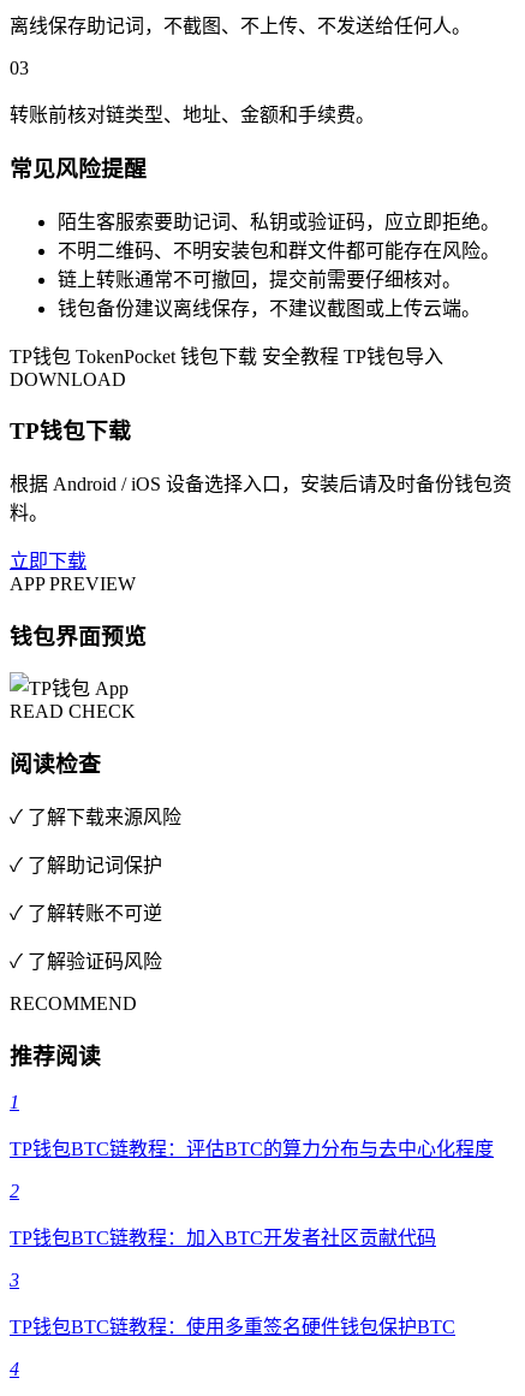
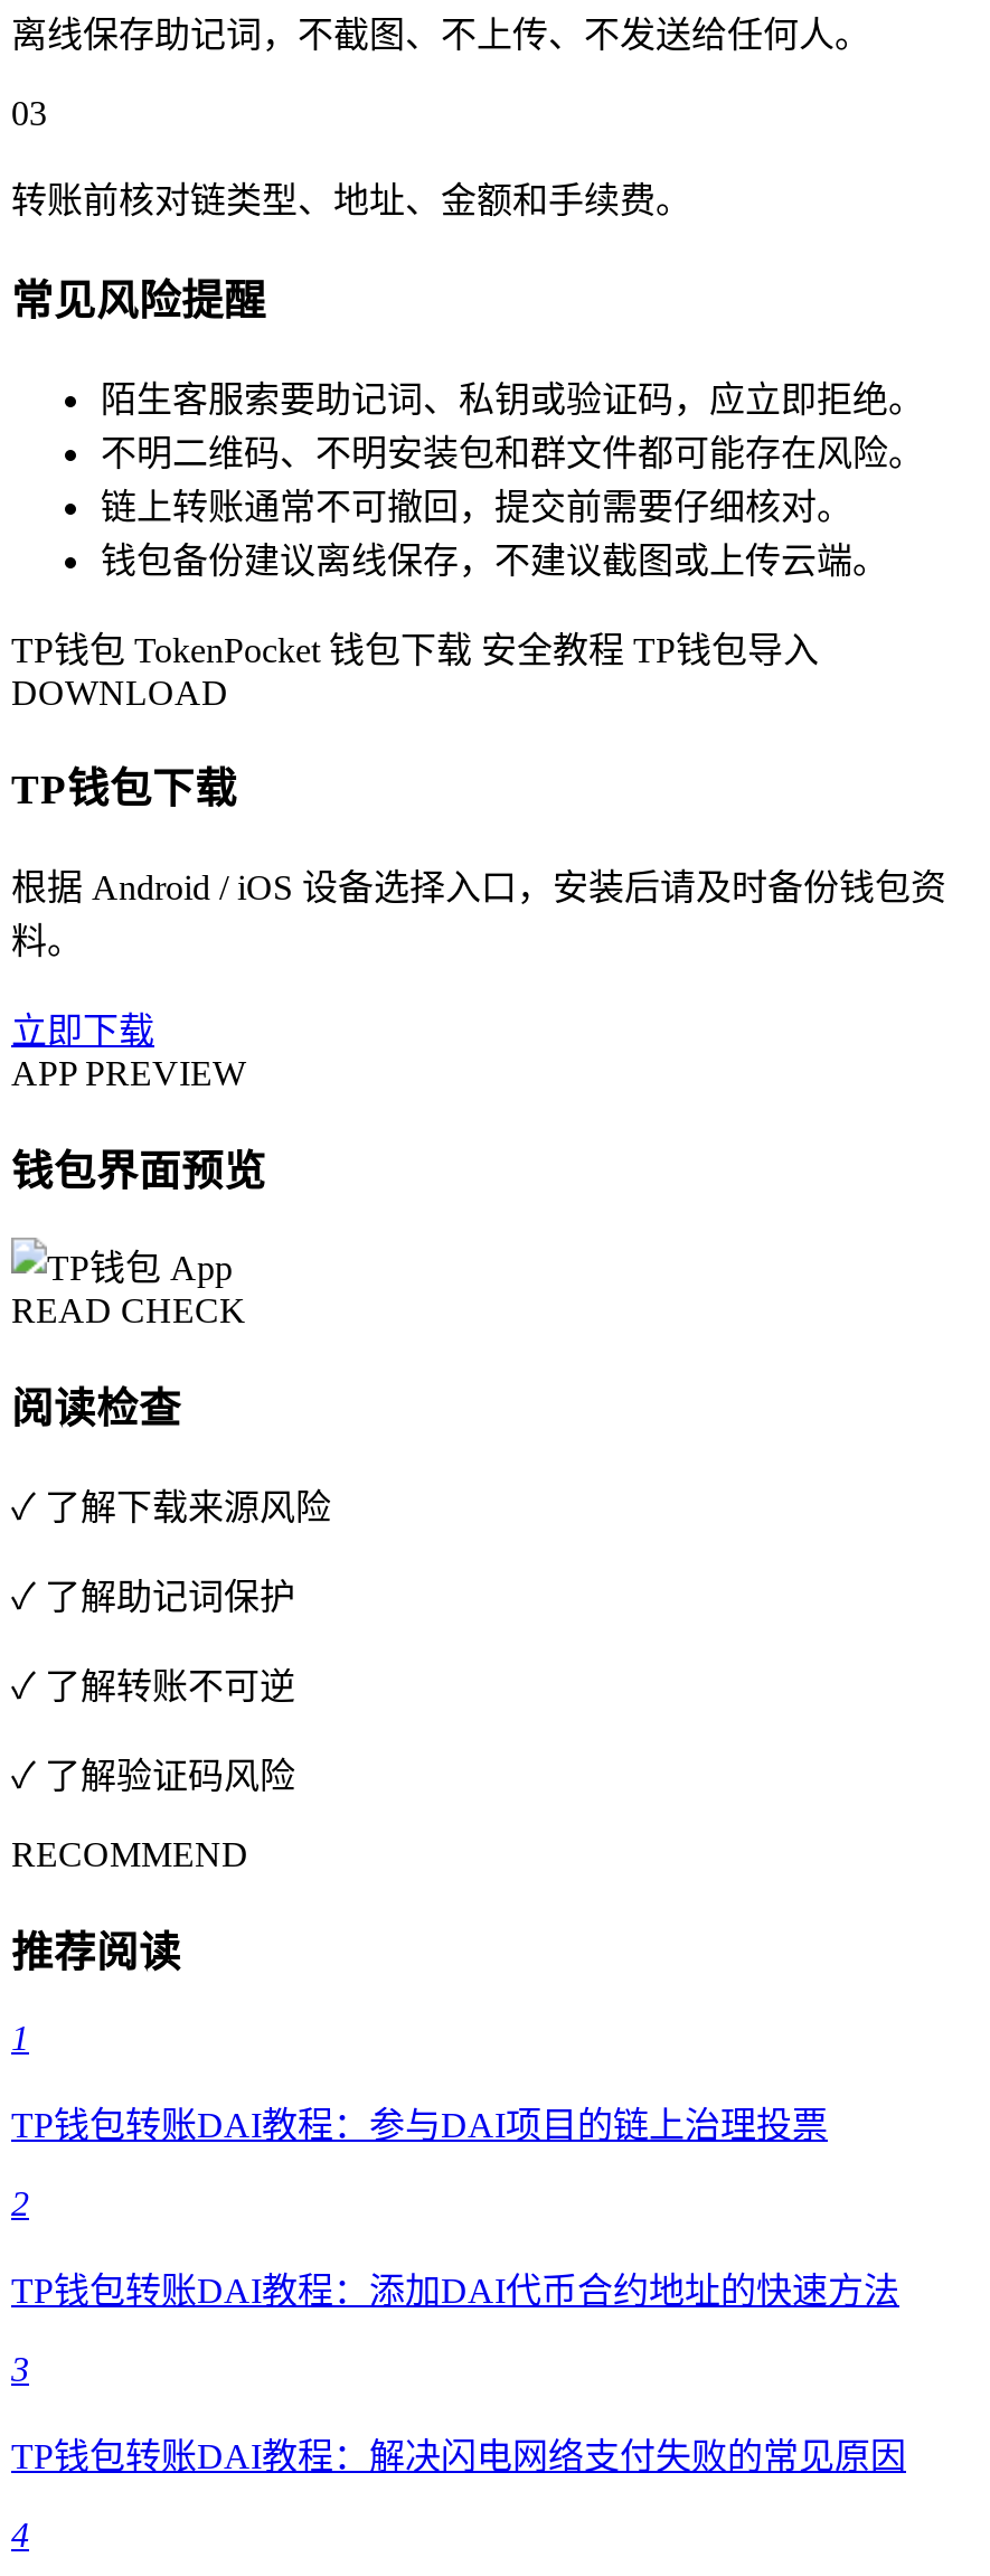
- TP钱包BTC链教程：评估BTC的算力分布与去中心化程度
+ TP钱包转账DAI教程：参与DAI项目的链上治理投票

- TP钱包BTC链教程：加入BTC开发者社区贡献代码
+ TP钱包转账DAI教程：添加DAI代币合约地址的快速方法

- TP钱包BTC链教程：使用多重签名硬件钱包保护BTC
+ TP钱包转账DAI教程：解决闪电网络支付失败的常见原因
